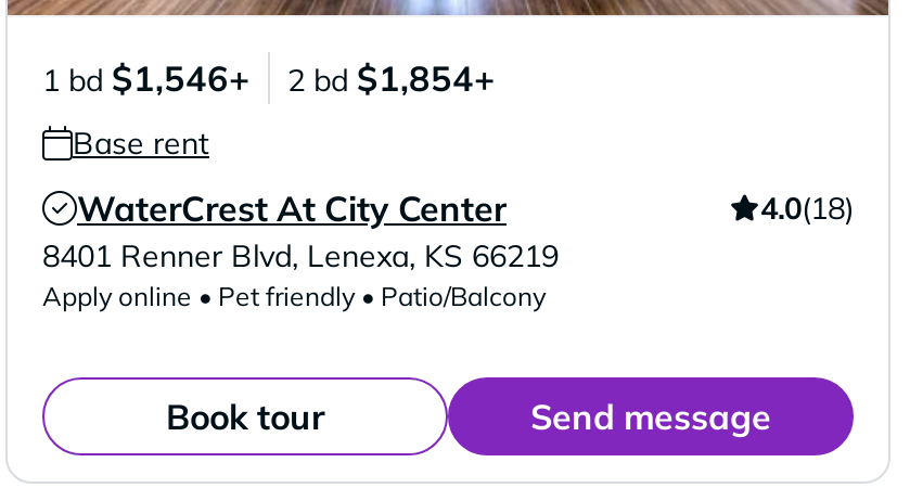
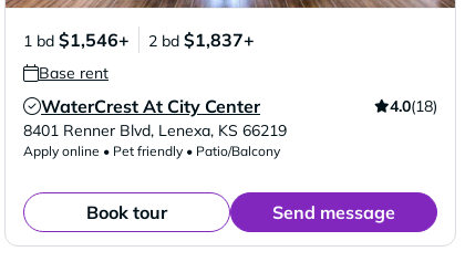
- 1 bd $1,546+ 2 bd $1,854+
+ 1 bd $1,546+ 2 bd $1,837+
